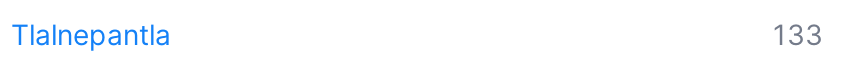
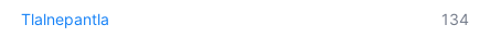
- 133
+ 134
